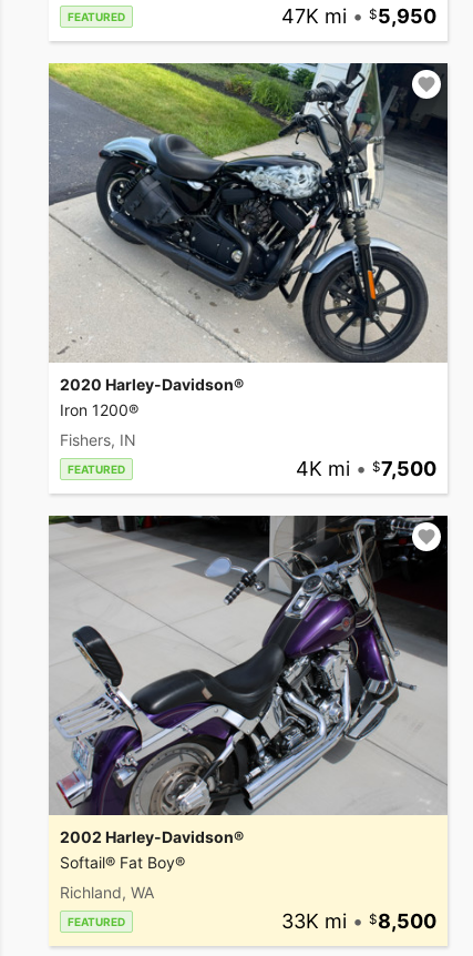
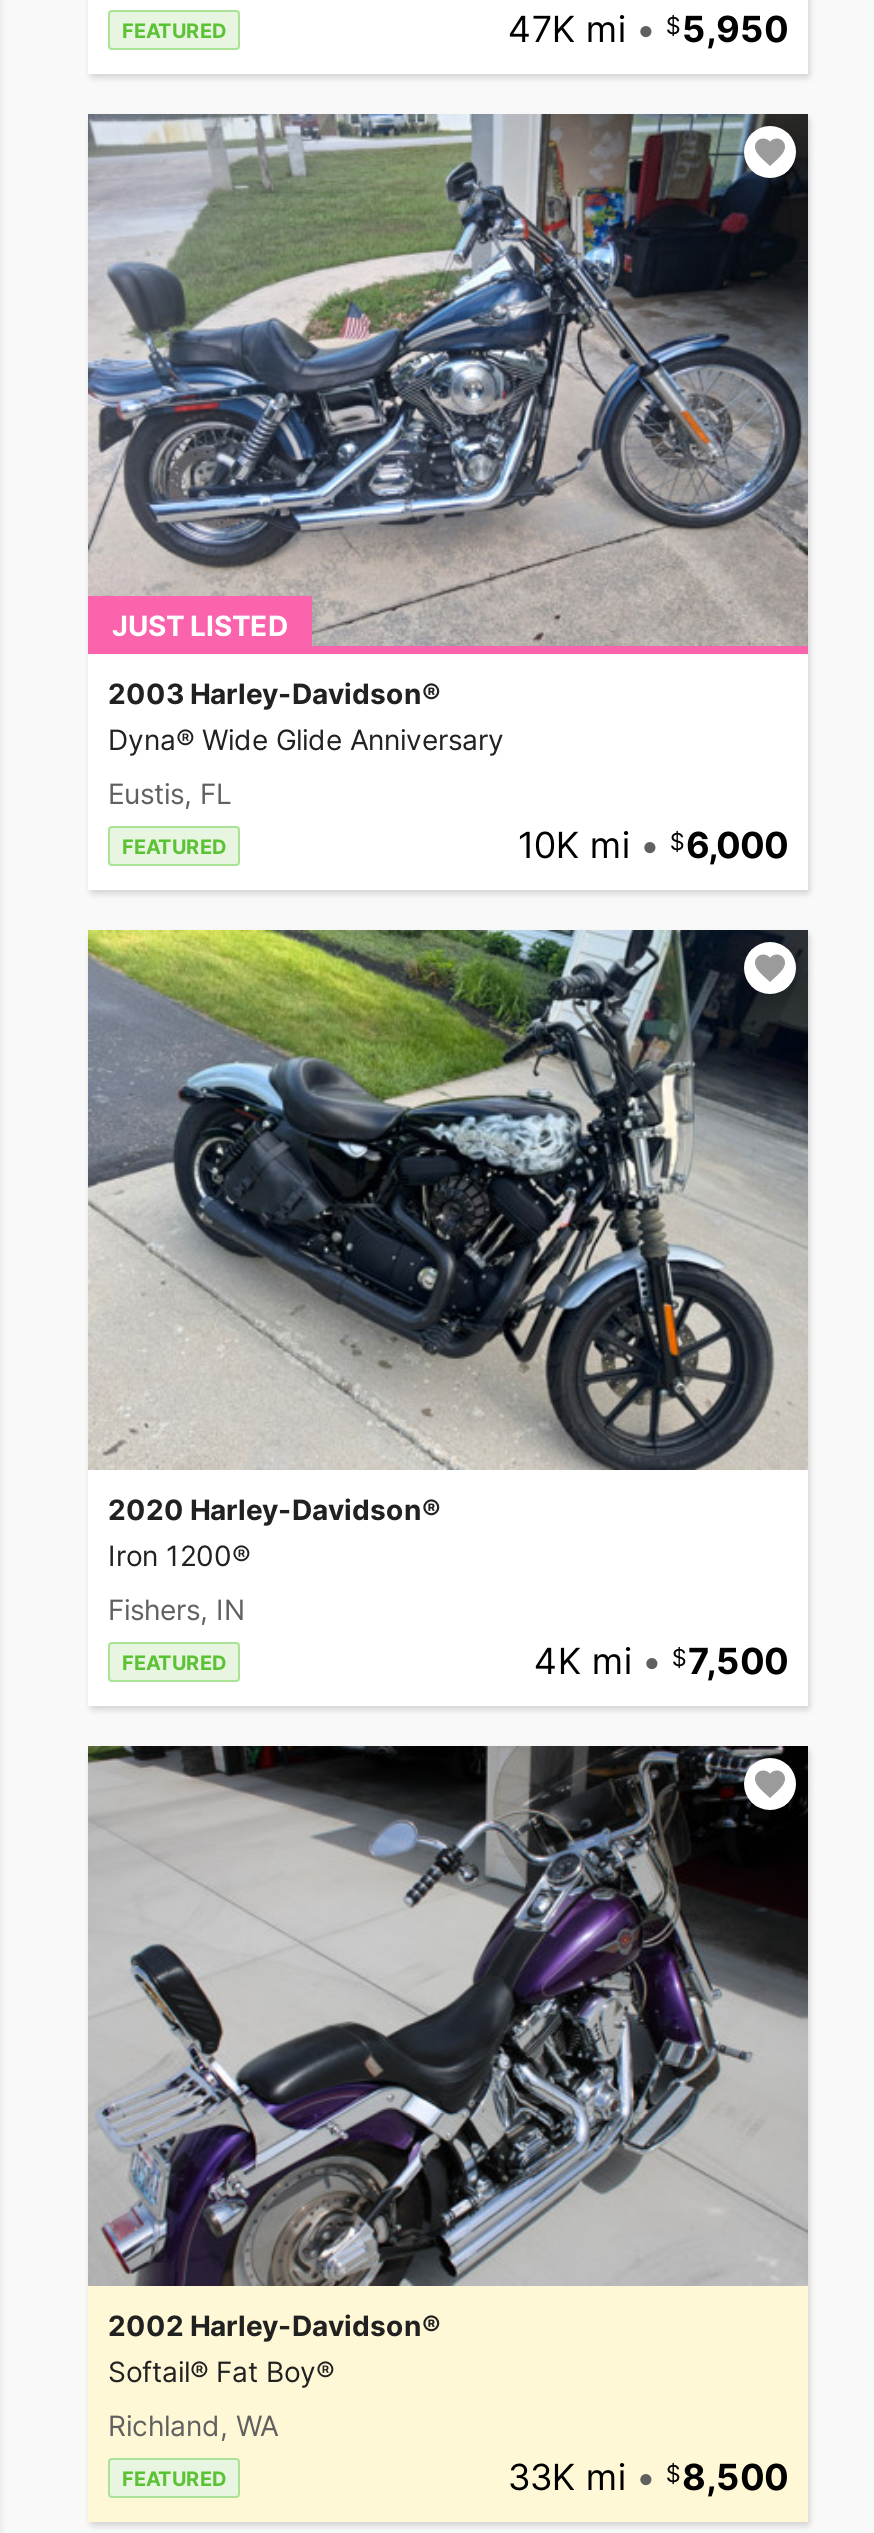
+ [image]
+ JUST LISTED
+ 2003 Harley-Davidson®
+ Dyna® Wide Glide Anniversary
+ Eustis, FL
+ FEATURED
+ 10K mi •
+ 6,000
